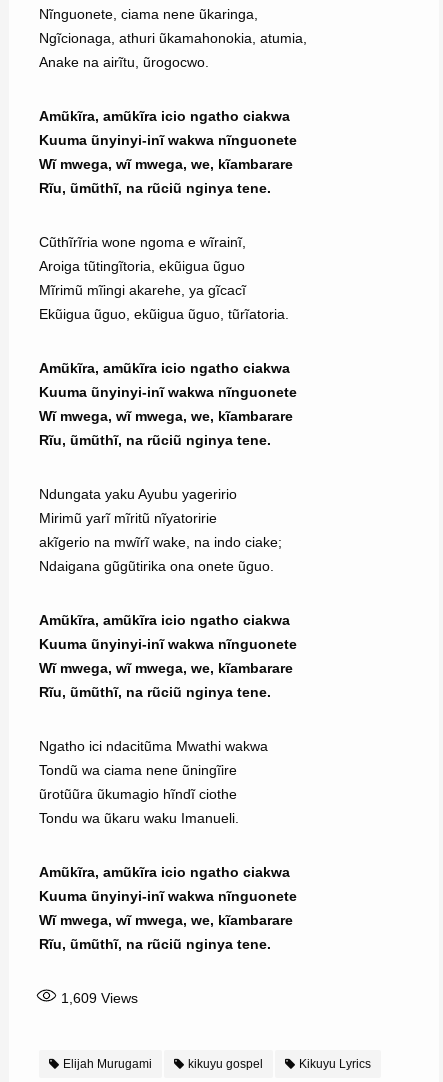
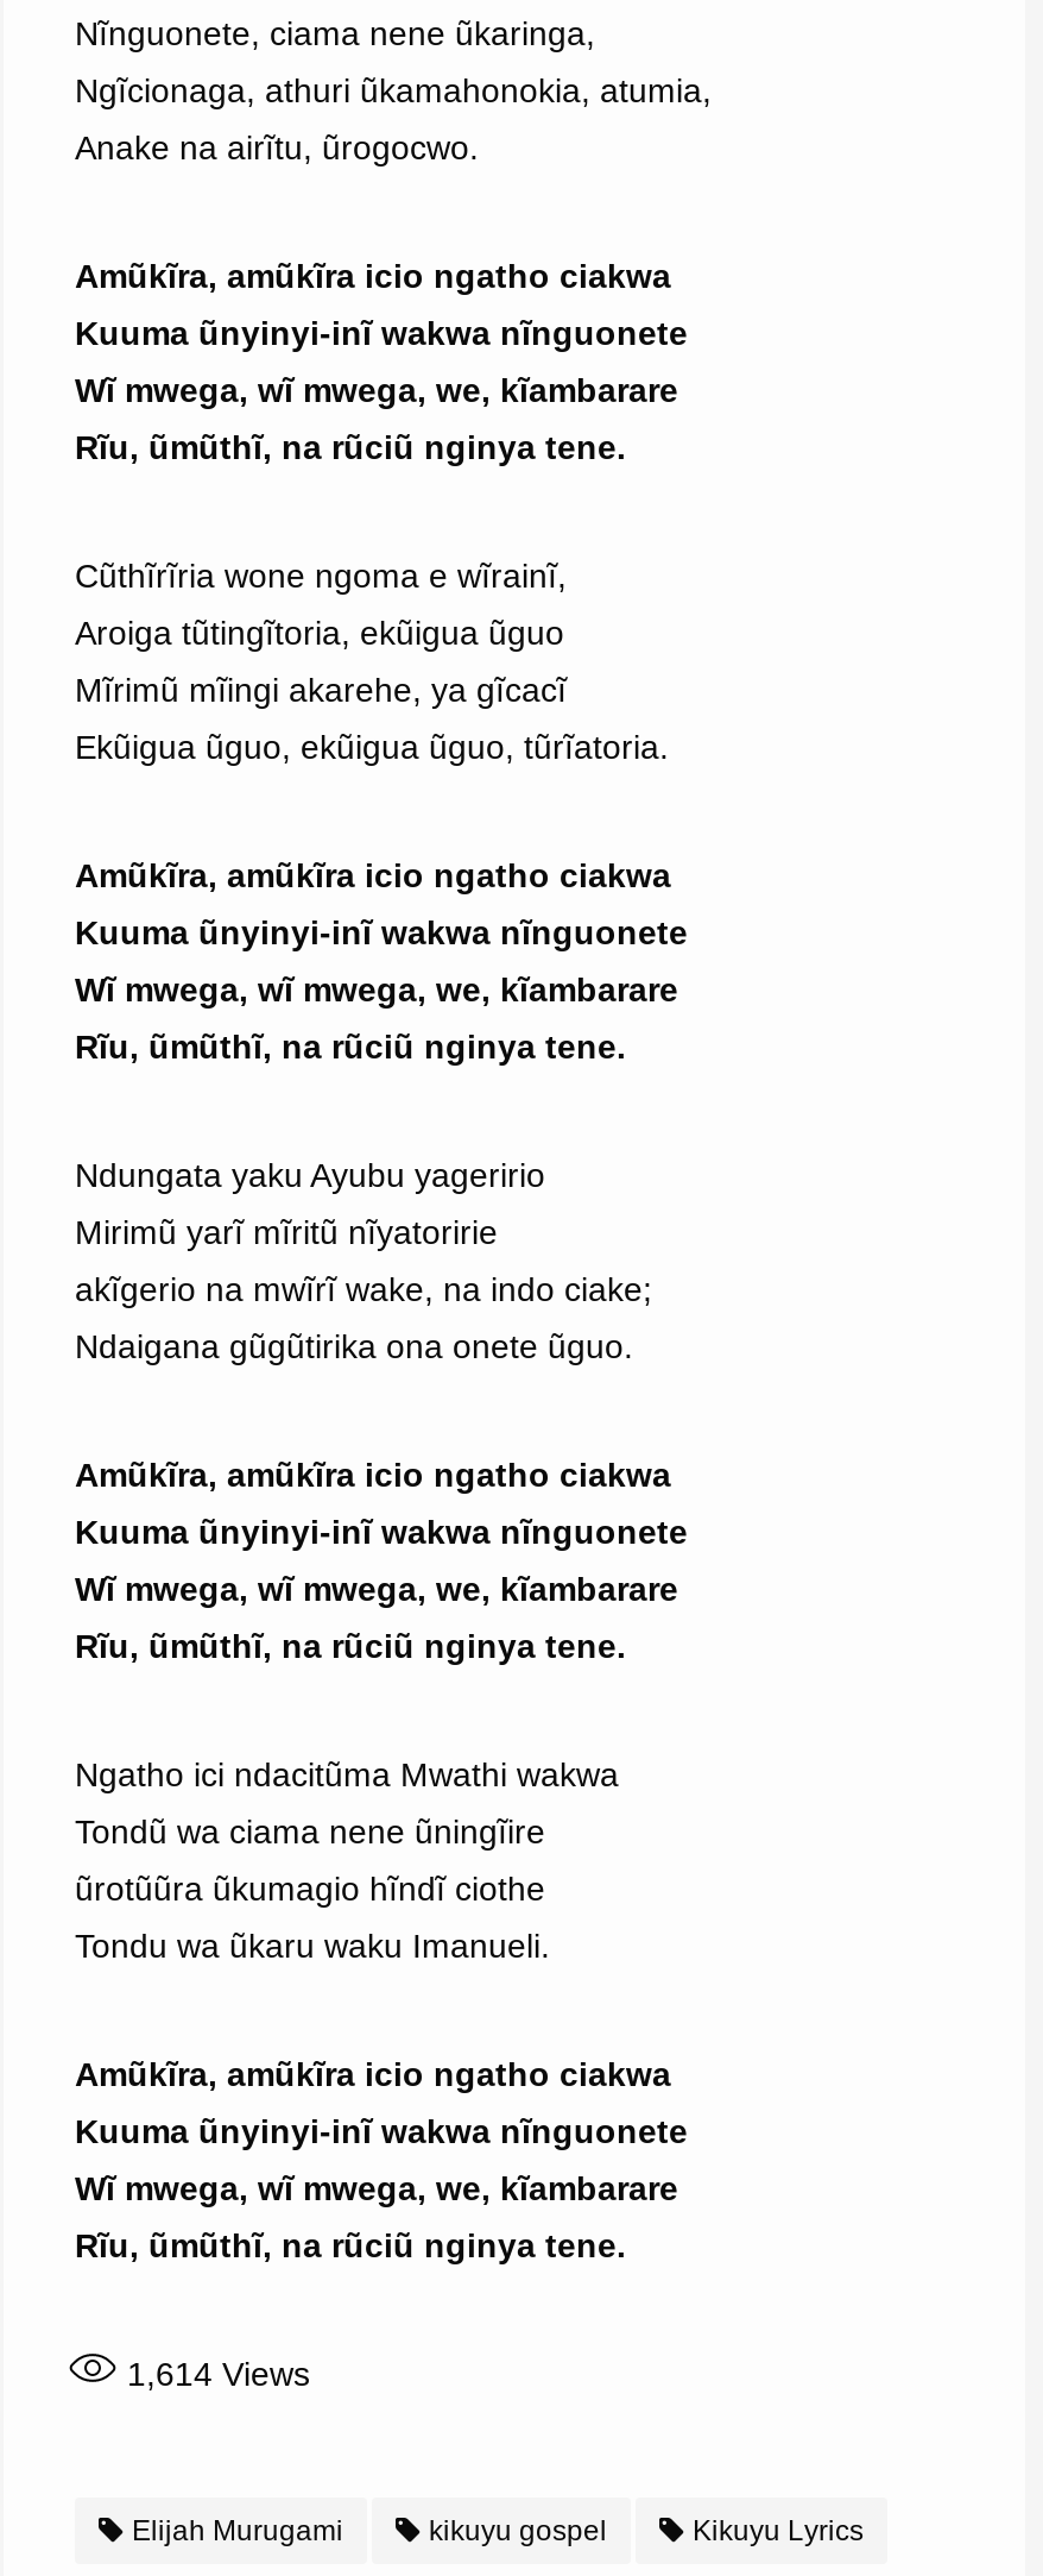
- 1,609 Views
+ 1,614 Views
